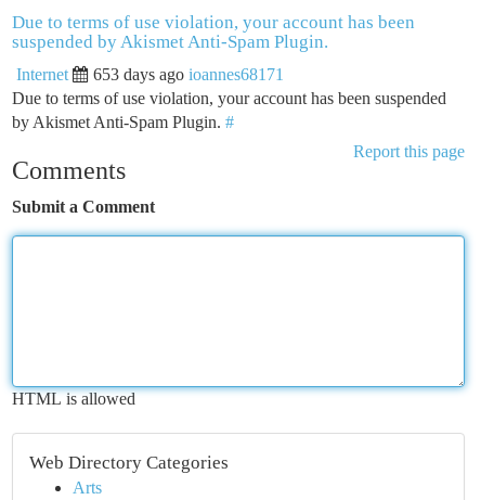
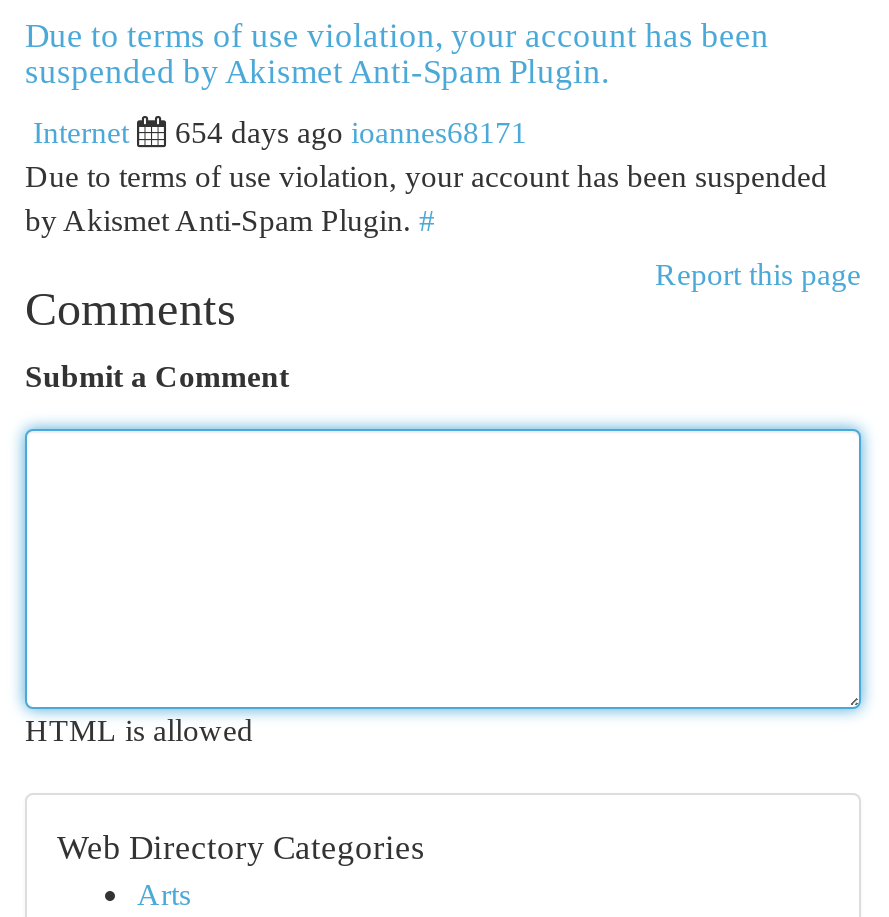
- 653 days ago ioannes68171
+ 654 days ago ioannes68171
